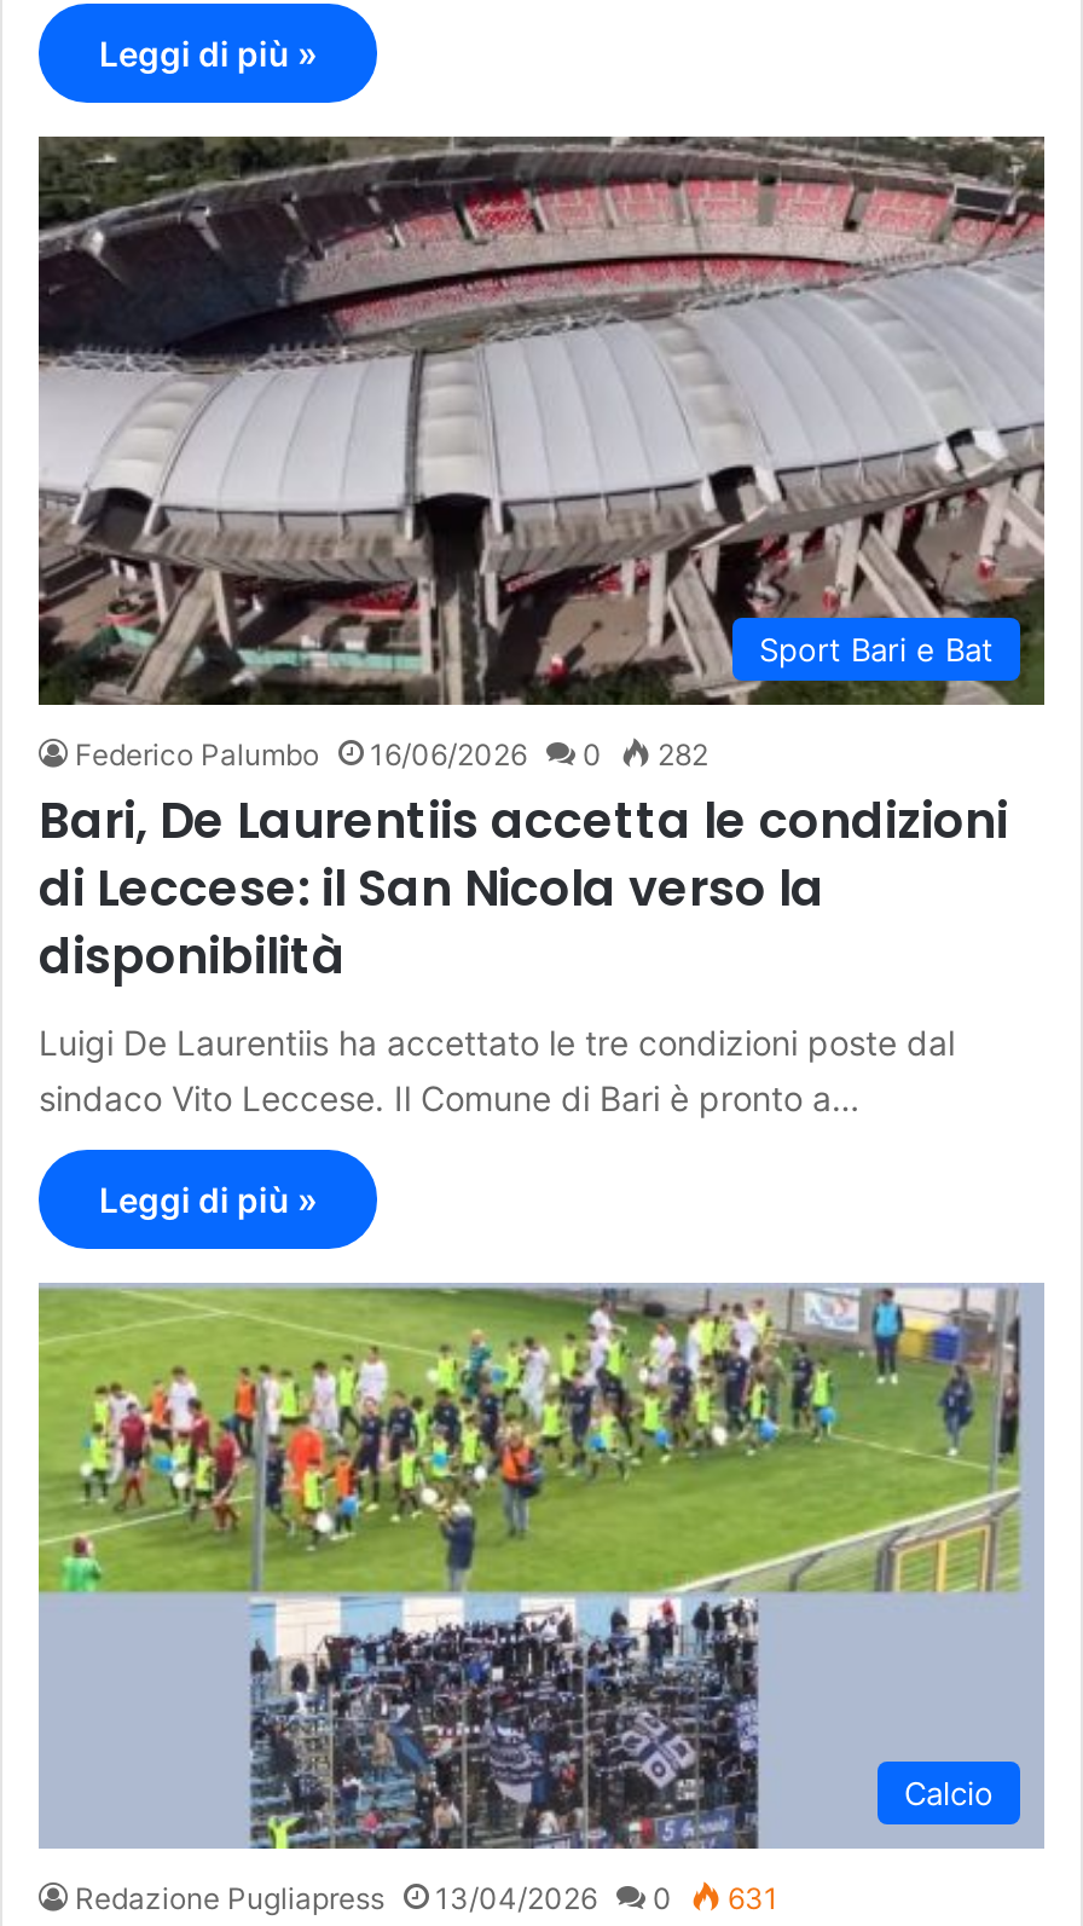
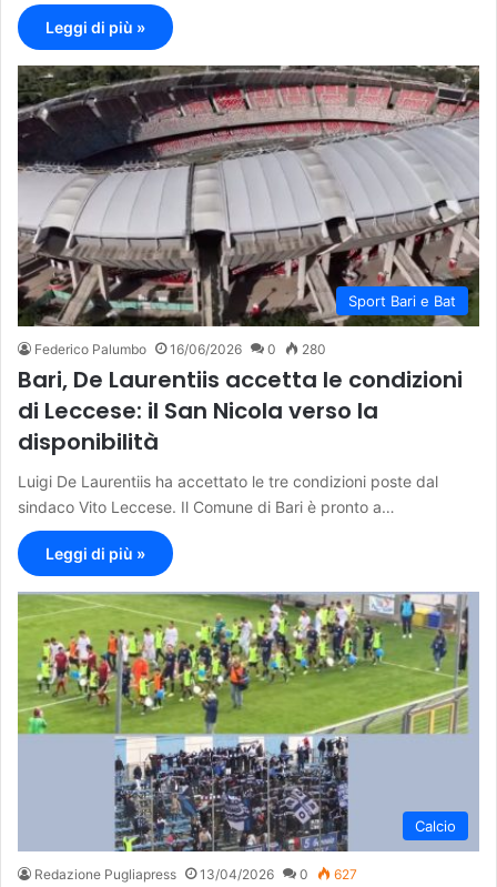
- Federico Palumbo 16/06/2026 0 282
+ Federico Palumbo 16/06/2026 0 280

- Redazione Pugliapress 13/04/2026 0 631
+ Redazione Pugliapress 13/04/2026 0 627
